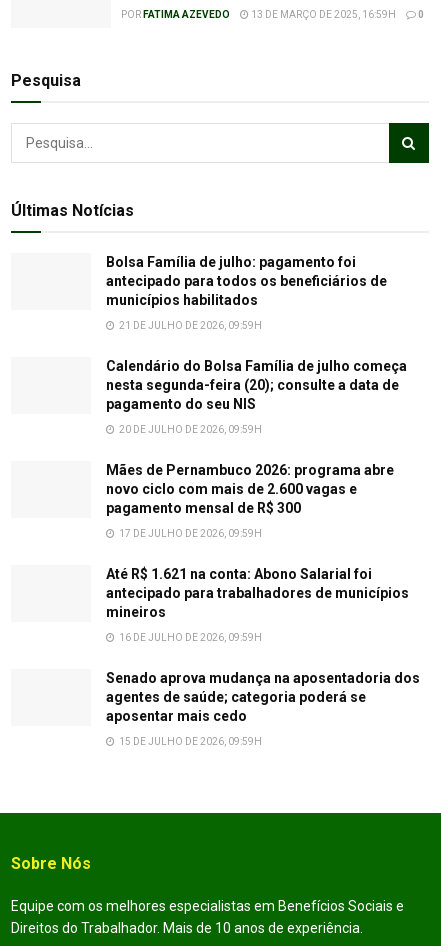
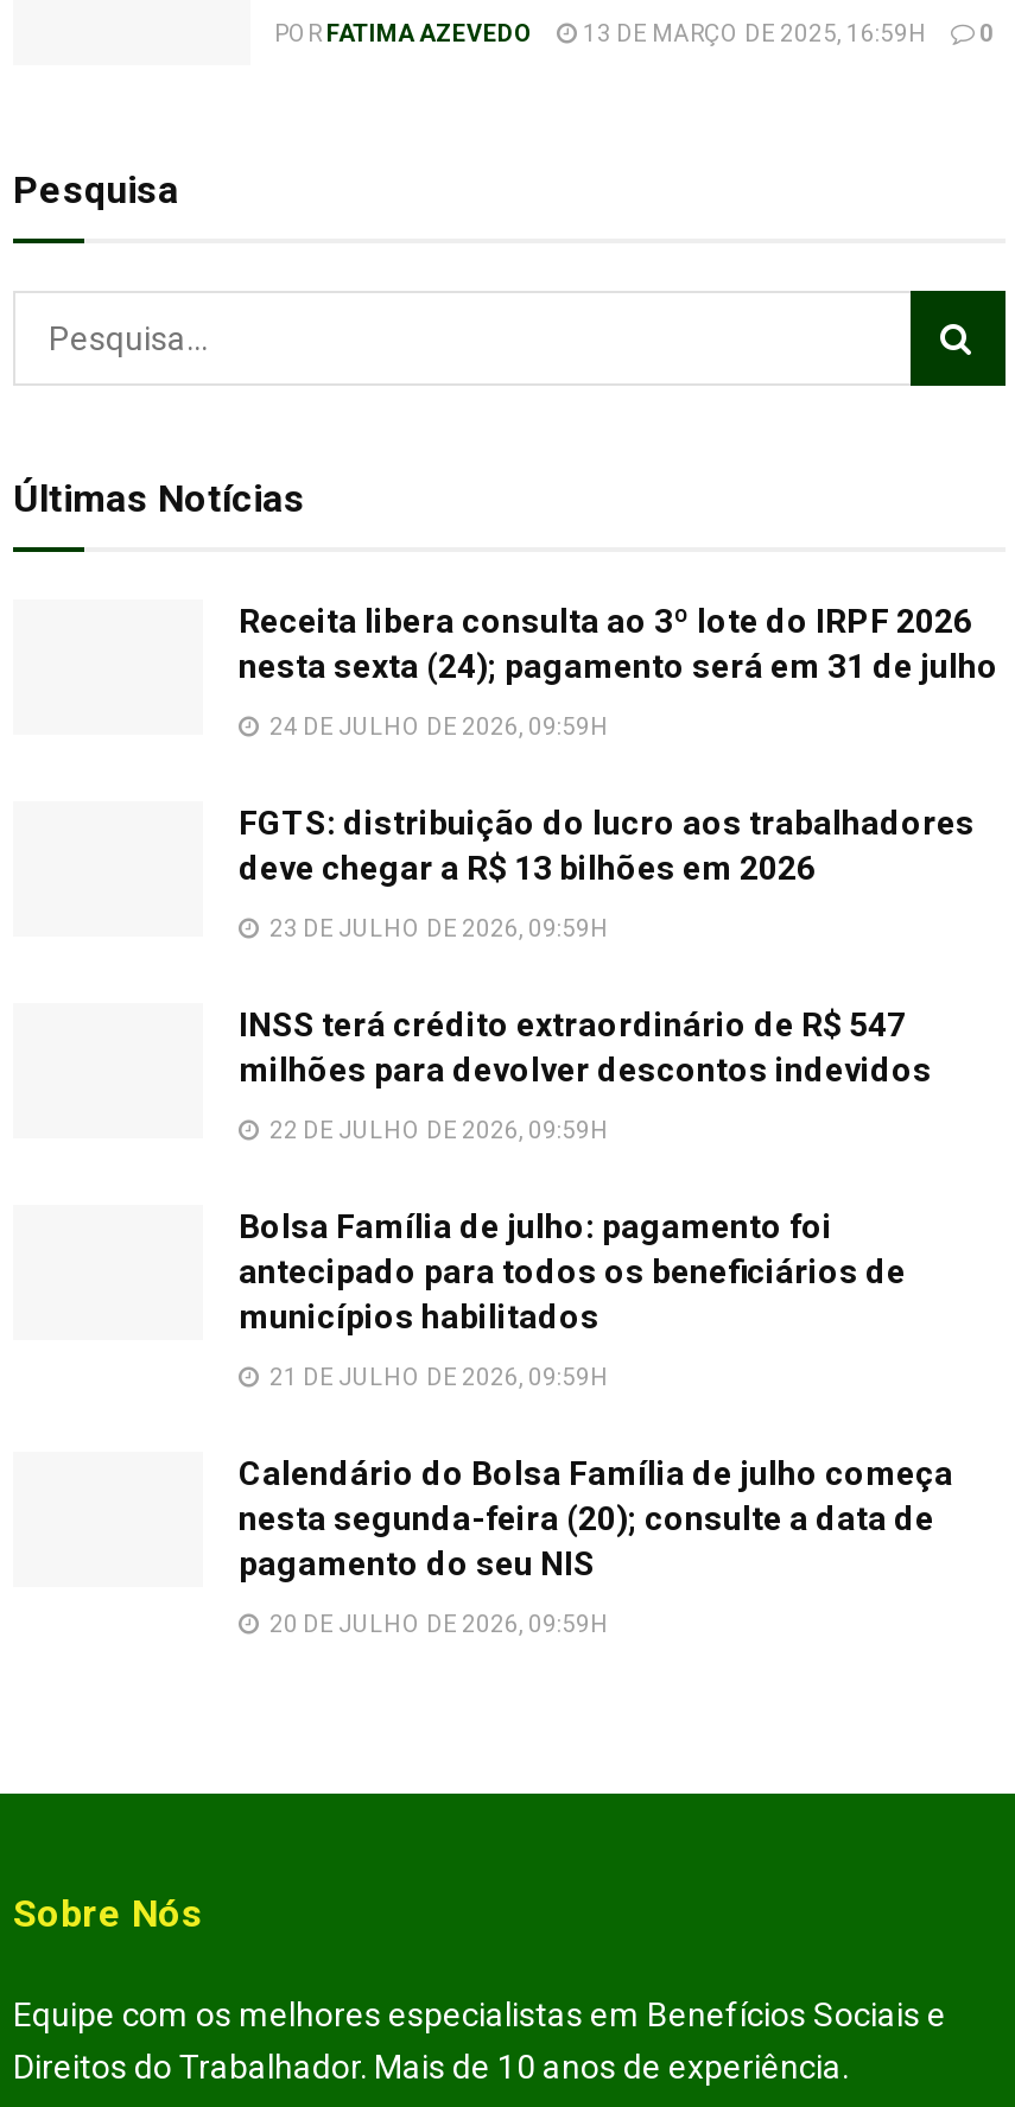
+ Receita libera consulta ao 3º lote do IRPF 2026
+ nesta sexta (24); pagamento será em 31 de julho
+ 24 DE JULHO DE 2026, 09:59H
+ FGTS: distribuição do lucro aos trabalhadores
+ deve chegar a R$ 13 bilhões em 2026
+ 23 DE JULHO DE 2026, 09:59H
+ INSS terá crédito extraordinário de R$ 547
+ milhões para devolver descontos indevidos
+ 22 DE JULHO DE 2026, 09:59H

moved down: Bolsa Família de julho: pagamento foi | antecipado para todos os beneficiários de | municípios habilitados | 21 DE JULHO DE 2026, 09:59H | Calendário do Bolsa Família de julho começa | nesta segunda-feira (20); consulte a data de | pagamento do seu NIS | 20 DE JULHO DE 2026, 09:59H

- Mães de Pernambuco 2026: programa abre
- novo ciclo com mais de 2.600 vagas e
- pagamento mensal de R$ 300
- 17 DE JULHO DE 2026, 09:59H
- Até R$ 1.621 na conta: Abono Salarial foi
- antecipado para trabalhadores de municípios
- mineiros
- 16 DE JULHO DE 2026, 09:59H
- Senado aprova mudança na aposentadoria dos
- agentes de saúde; categoria poderá se
- aposentar mais cedo
- 15 DE JULHO DE 2026, 09:59H
